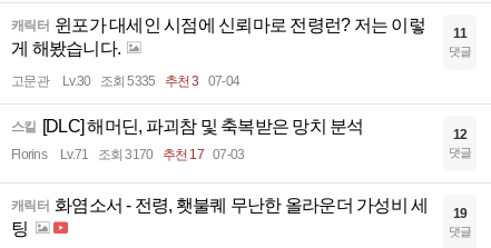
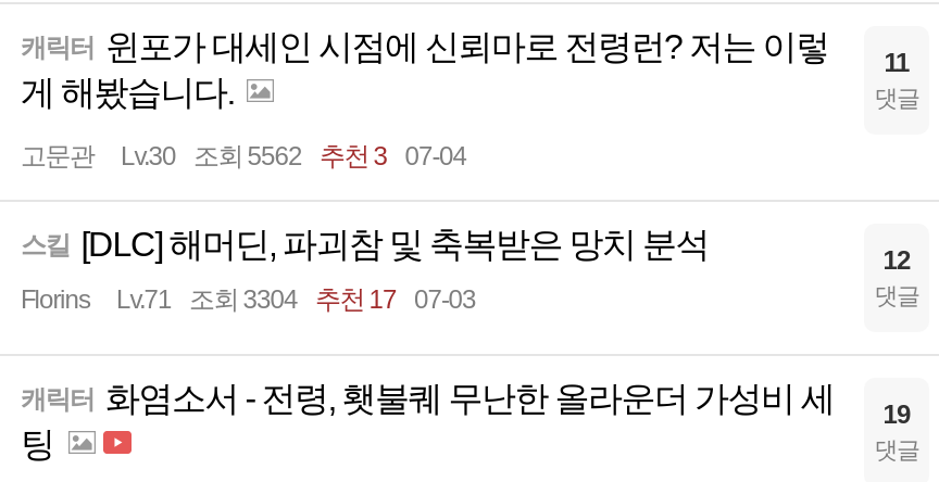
- 고문관 Lv.30 조회 5335 추천 3 07-04
+ 고문관 Lv.30 조회 5562 추천 3 07-04

- Florins Lv.71 조회 3170 추천 17 07-03
+ Florins Lv.71 조회 3304 추천 17 07-03
